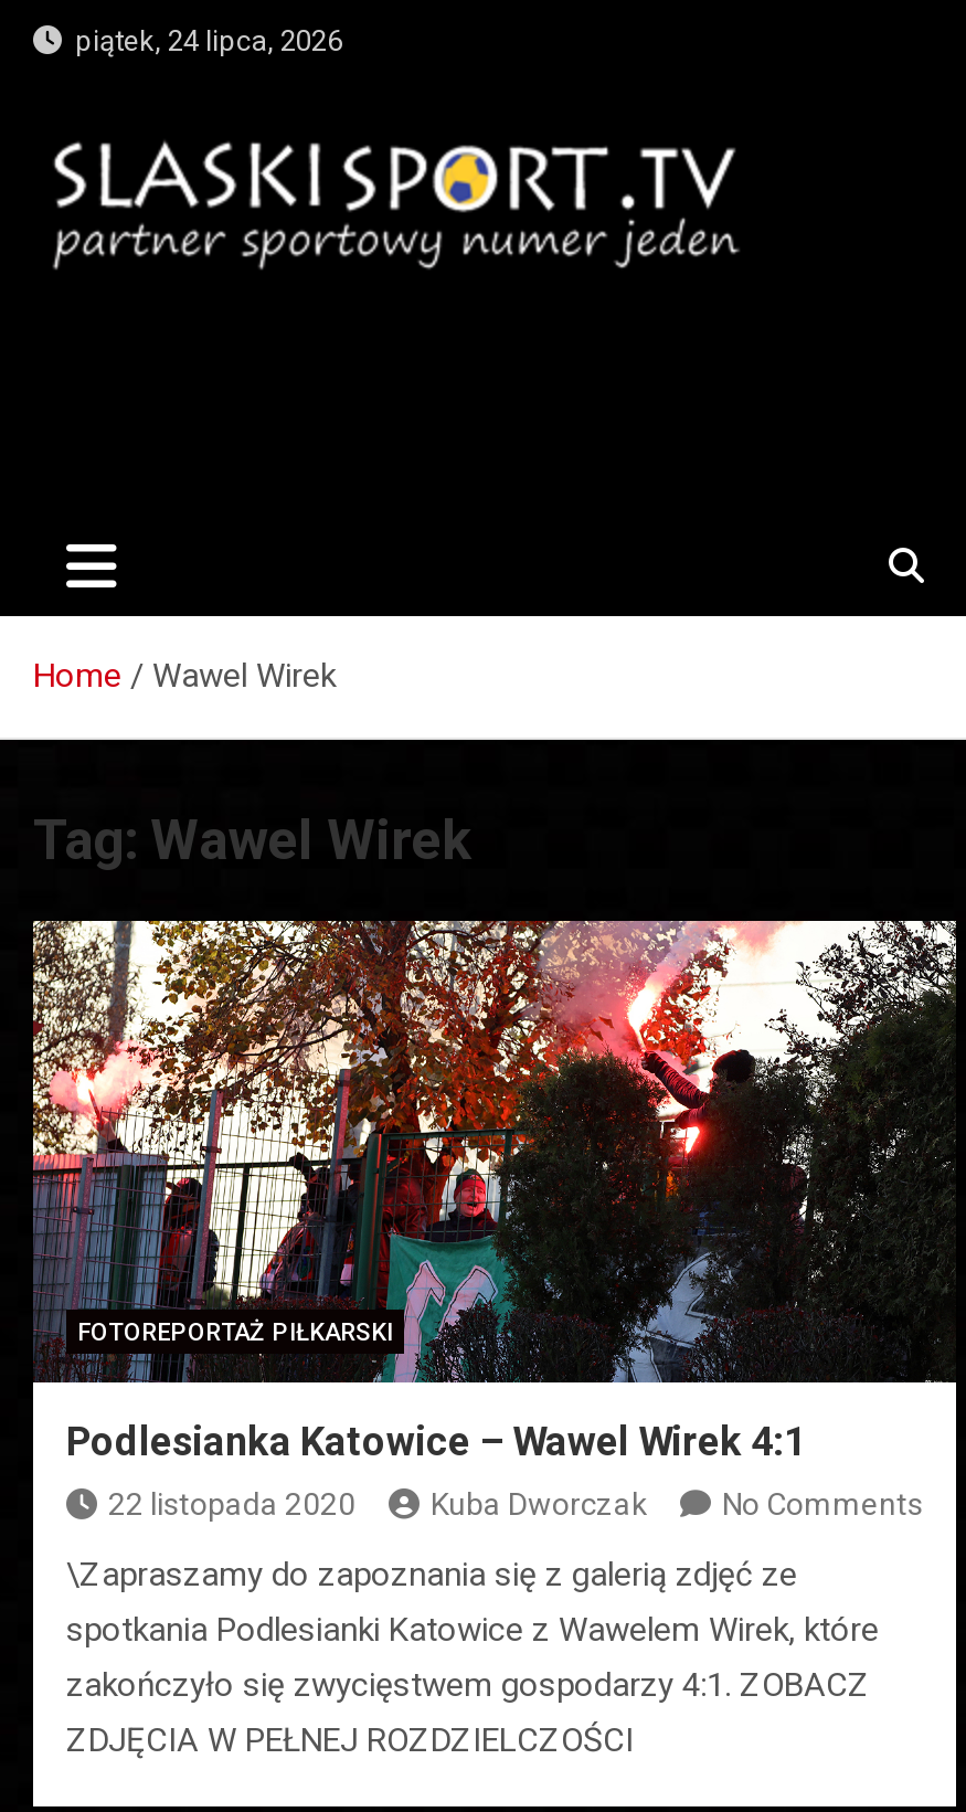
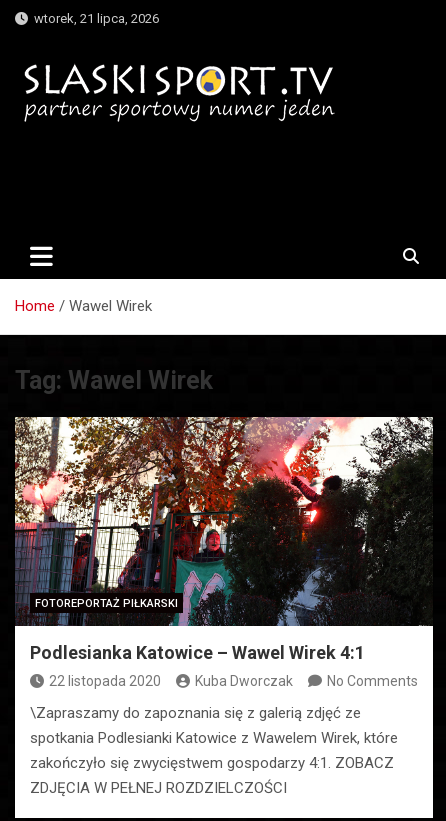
- piątek, 24 lipca, 2026
+ wtorek, 21 lipca, 2026
